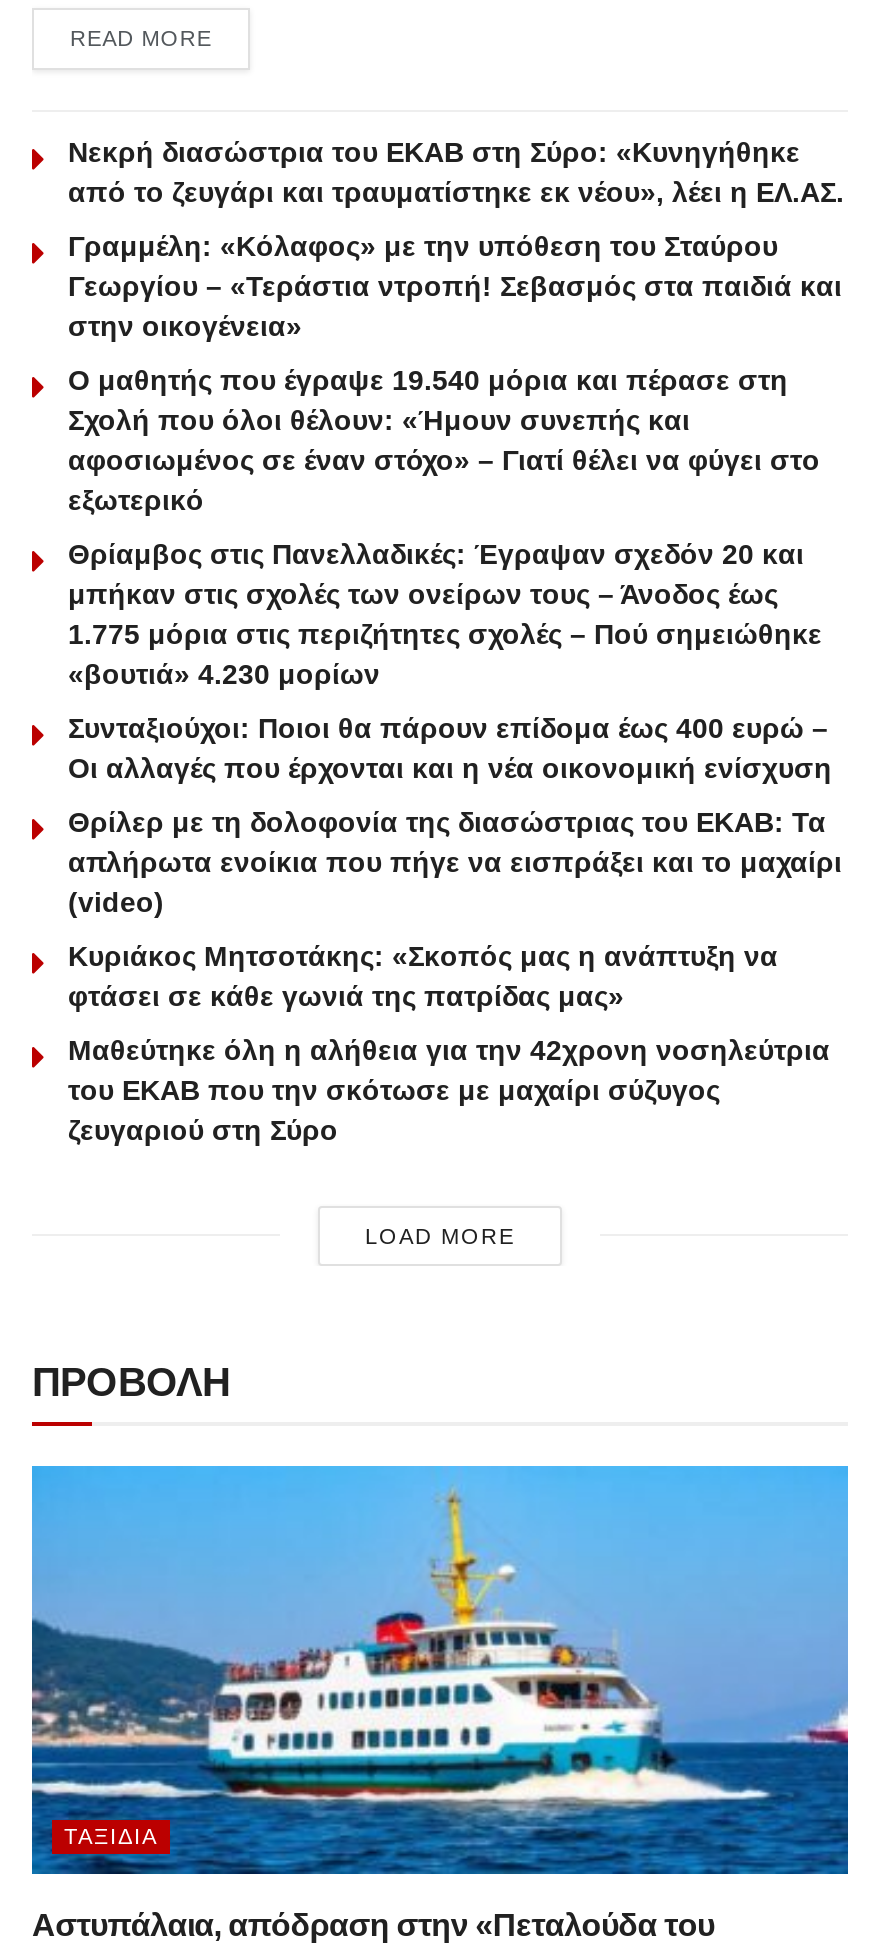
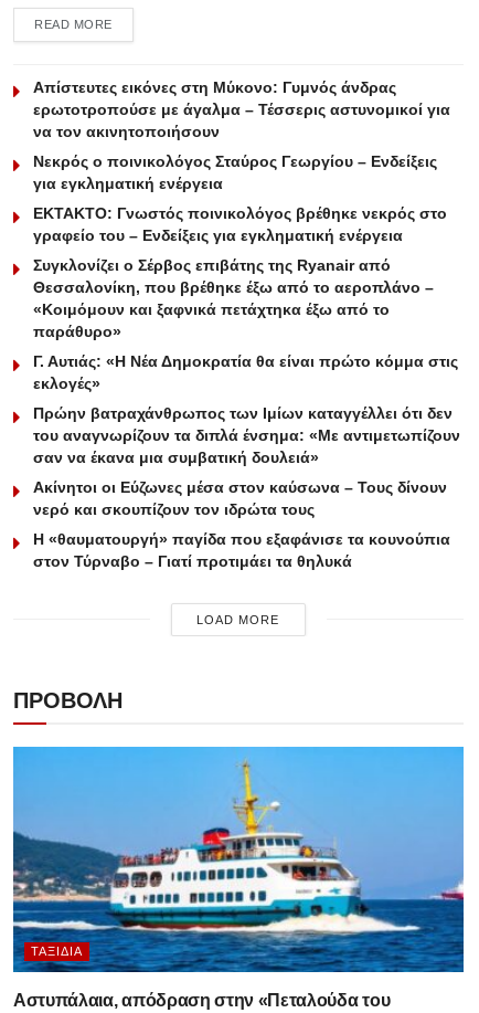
- Νεκρή διασώστρια του ΕΚΑΒ στη Σύρο: «Κυνηγήθηκε
- από το ζευγάρι και τραυματίστηκε εκ νέου», λέει η ΕΛ.ΑΣ.
+ Απίστευτες εικόνες στη Μύκονο: Γυμνός άνδρας
+ ερωτοτροπούσε με άγαλμα – Τέσσερις αστυνομικοί για
+ να τον ακινητοποιήσουν

- Γραμμέλη: «Κόλαφος» με την υπόθεση του Σταύρου
- Γεωργίου – «Τεράστια ντροπή! Σεβασμός στα παιδιά και
- στην οικογένεια»
+ Νεκρός ο ποινικολόγος Σταύρος Γεωργίου – Ενδείξεις
+ για εγκληματική ενέργεια

- Ο μαθητής που έγραψε 19.540 μόρια και πέρασε στη
- Σχολή που όλοι θέλουν: «Ήμουν συνεπής και
- αφοσιωμένος σε έναν στόχο» – Γιατί θέλει να φύγει στο
- εξωτερικό
+ ΕΚΤΑΚΤΟ: Γνωστός ποινικολόγος βρέθηκε νεκρός στο
+ γραφείο του – Ενδείξεις για εγκληματική ενέργεια

- Θρίαμβος στις Πανελλαδικές: Έγραψαν σχεδόν 20 και
- μπήκαν στις σχολές των ονείρων τους – Άνοδος έως
- 1.775 μόρια στις περιζήτητες σχολές – Πού σημειώθηκε
- «βουτιά» 4.230 μορίων
+ Συγκλονίζει ο Σέρβος επιβάτης της Ryanair από
+ Θεσσαλονίκη, που βρέθηκε έξω από το αεροπλάνο –
+ «Κοιμόμουν και ξαφνικά πετάχτηκα έξω από το
+ παράθυρο»

- Συνταξιούχοι: Ποιοι θα πάρουν επίδομα έως 400 ευρώ –
- Οι αλλαγές που έρχονται και η νέα οικονομική ενίσχυση
+ Γ. Αυτιάς: «Η Νέα Δημοκρατία θα είναι πρώτο κόμμα στις
+ εκλογές»

- Θρίλερ με τη δολοφονία της διασώστριας του ΕΚΑΒ: Τα
- απλήρωτα ενοίκια που πήγε να εισπράξει και το μαχαίρι
- (video)
+ Πρώην βατραχάνθρωπος των Ιμίων καταγγέλλει ότι δεν
+ του αναγνωρίζουν τα διπλά ένσημα: «Με αντιμετωπίζουν
+ σαν να έκανα μια συμβατική δουλειά»

- Κυριάκος Μητσοτάκης: «Σκοπός μας η ανάπτυξη να
- φτάσει σε κάθε γωνιά της πατρίδας μας»
+ Ακίνητοι οι Εύζωνες μέσα στον καύσωνα – Τους δίνουν
+ νερό και σκουπίζουν τον ιδρώτα τους

- Μαθεύτηκε όλη η αλήθεια για την 42χρονη νοσηλεύτρια
- του ΕΚΑΒ που την σκότωσε με μαχαίρι σύζυγος
- ζευγαριού στη Σύρο
+ Η «θαυματουργή» παγίδα που εξαφάνισε τα κουνούπια
+ στον Τύρναβο – Γιατί προτιμάει τα θηλυκά
